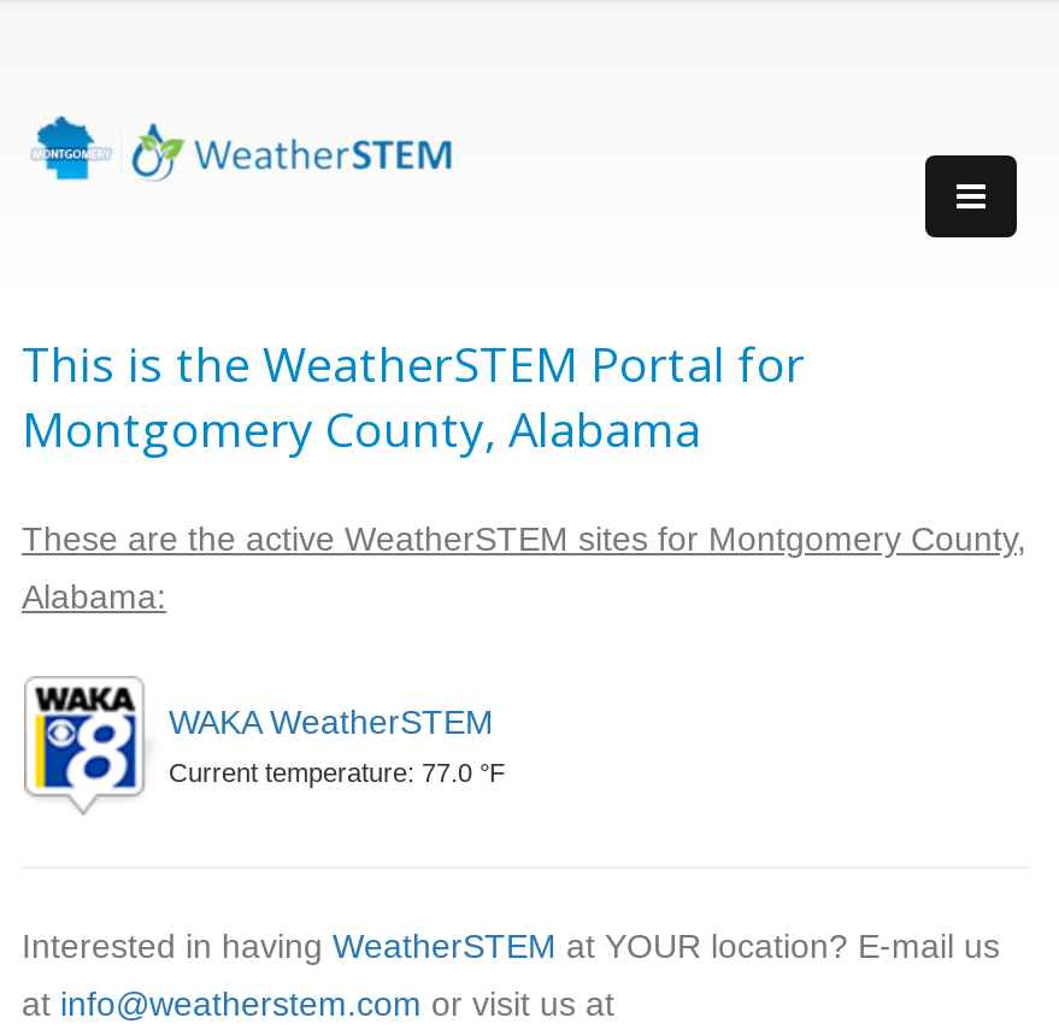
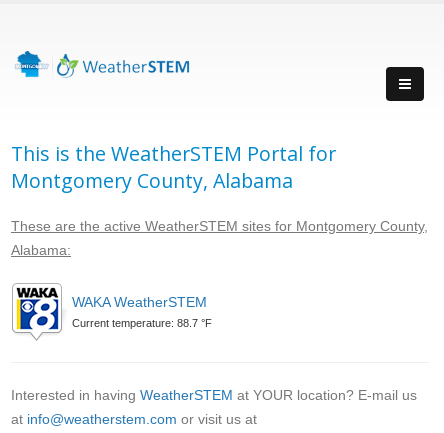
- Current temperature: 77.0 °F
+ Current temperature: 88.7 °F
